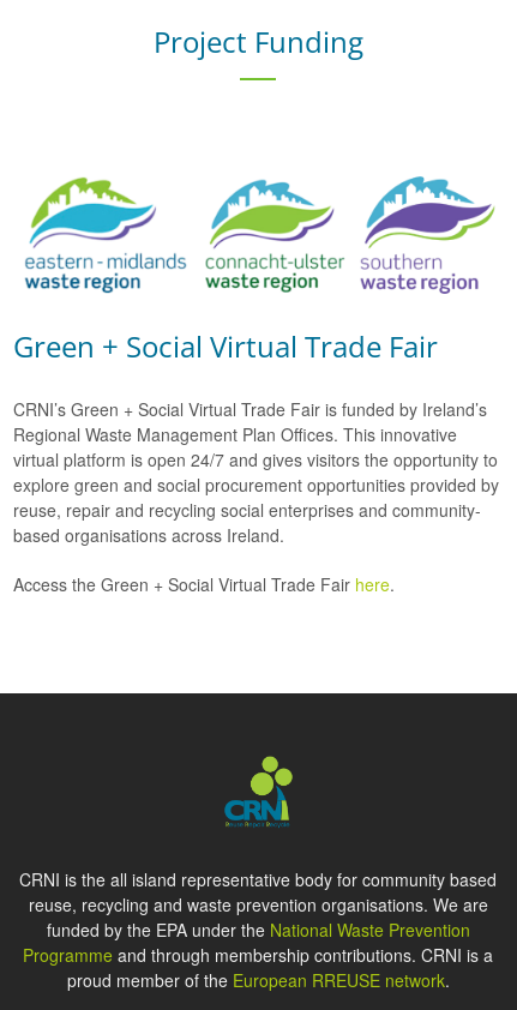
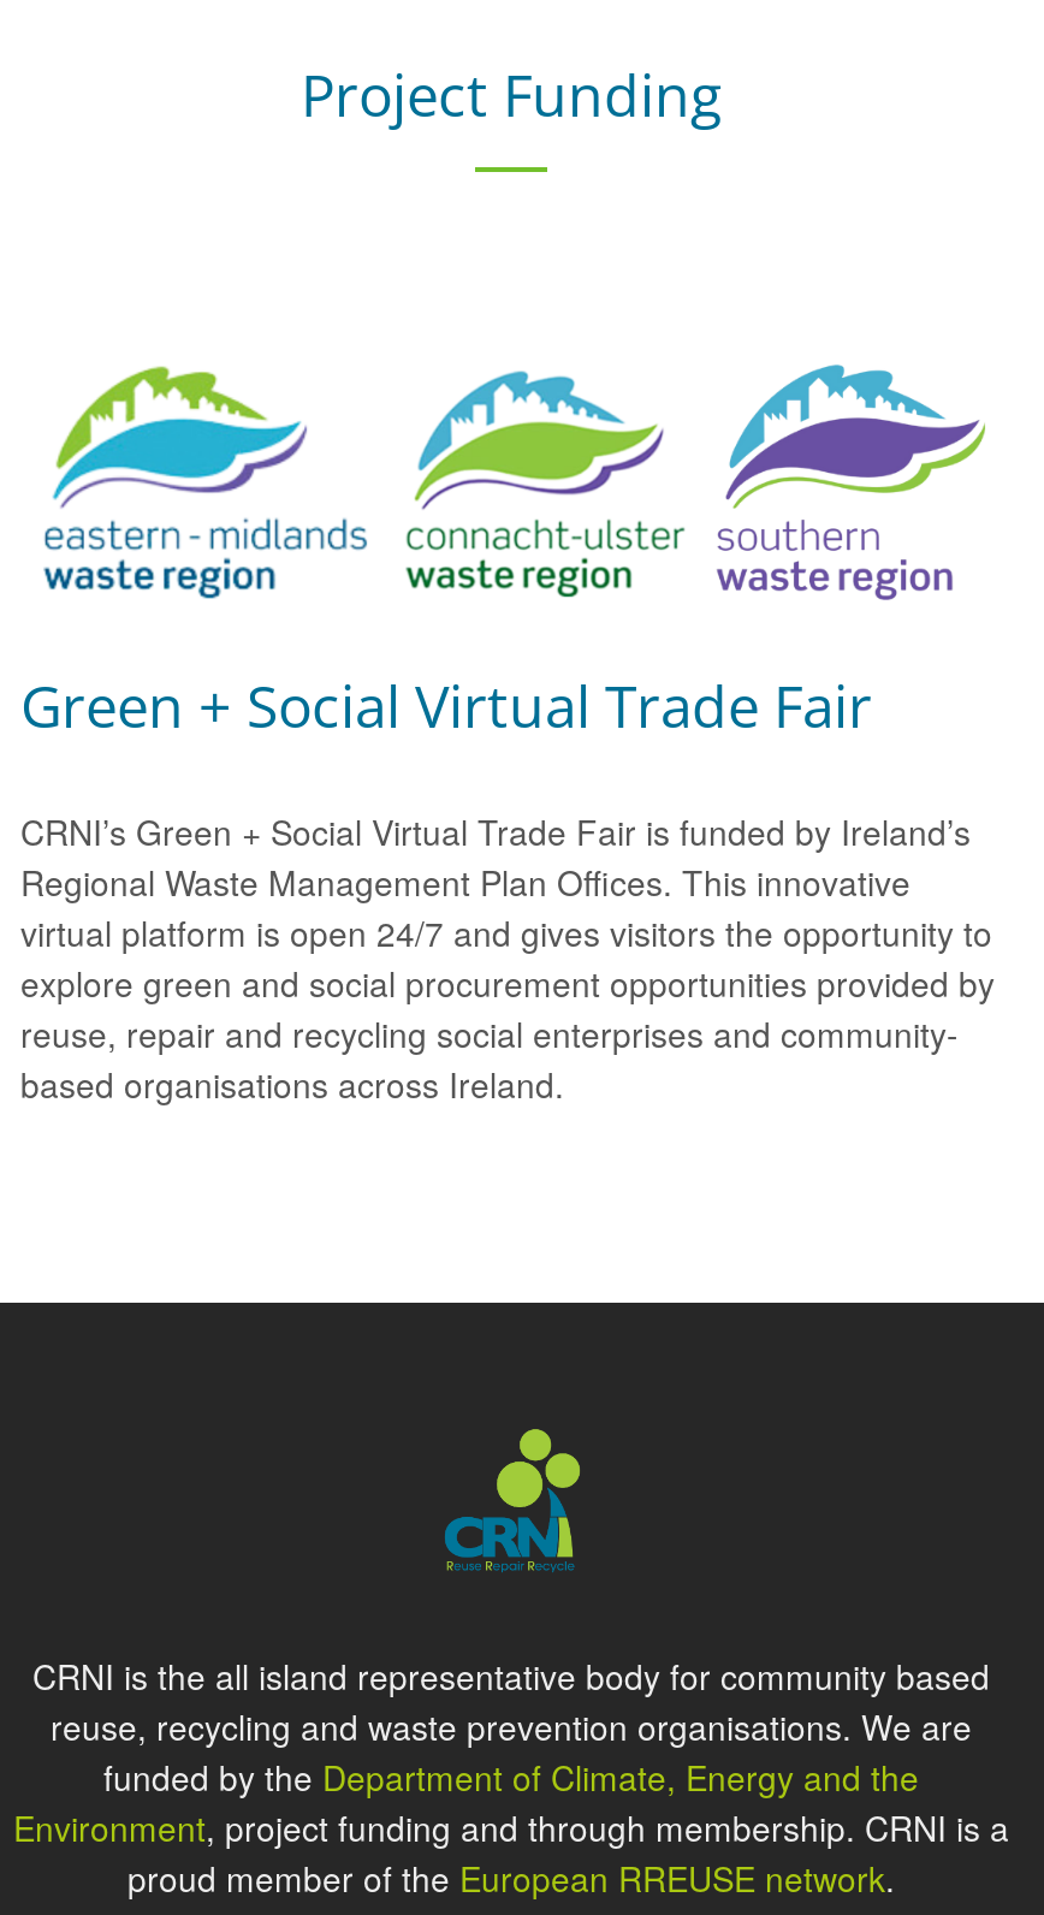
- Access the Green + Social Virtual Trade Fair here.

- funded by the EPA under the National Waste Prevention
- Programme and through membership contributions. CRNI is a
+ funded by the Department of Climate, Energy and the
+ Environment, project funding and through membership. CRNI is a
